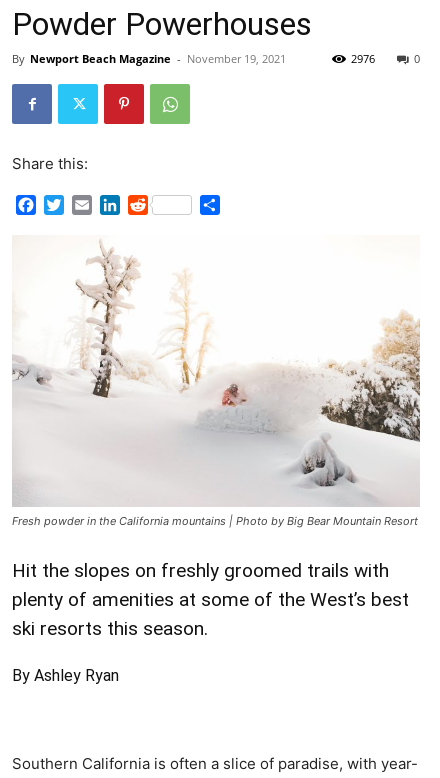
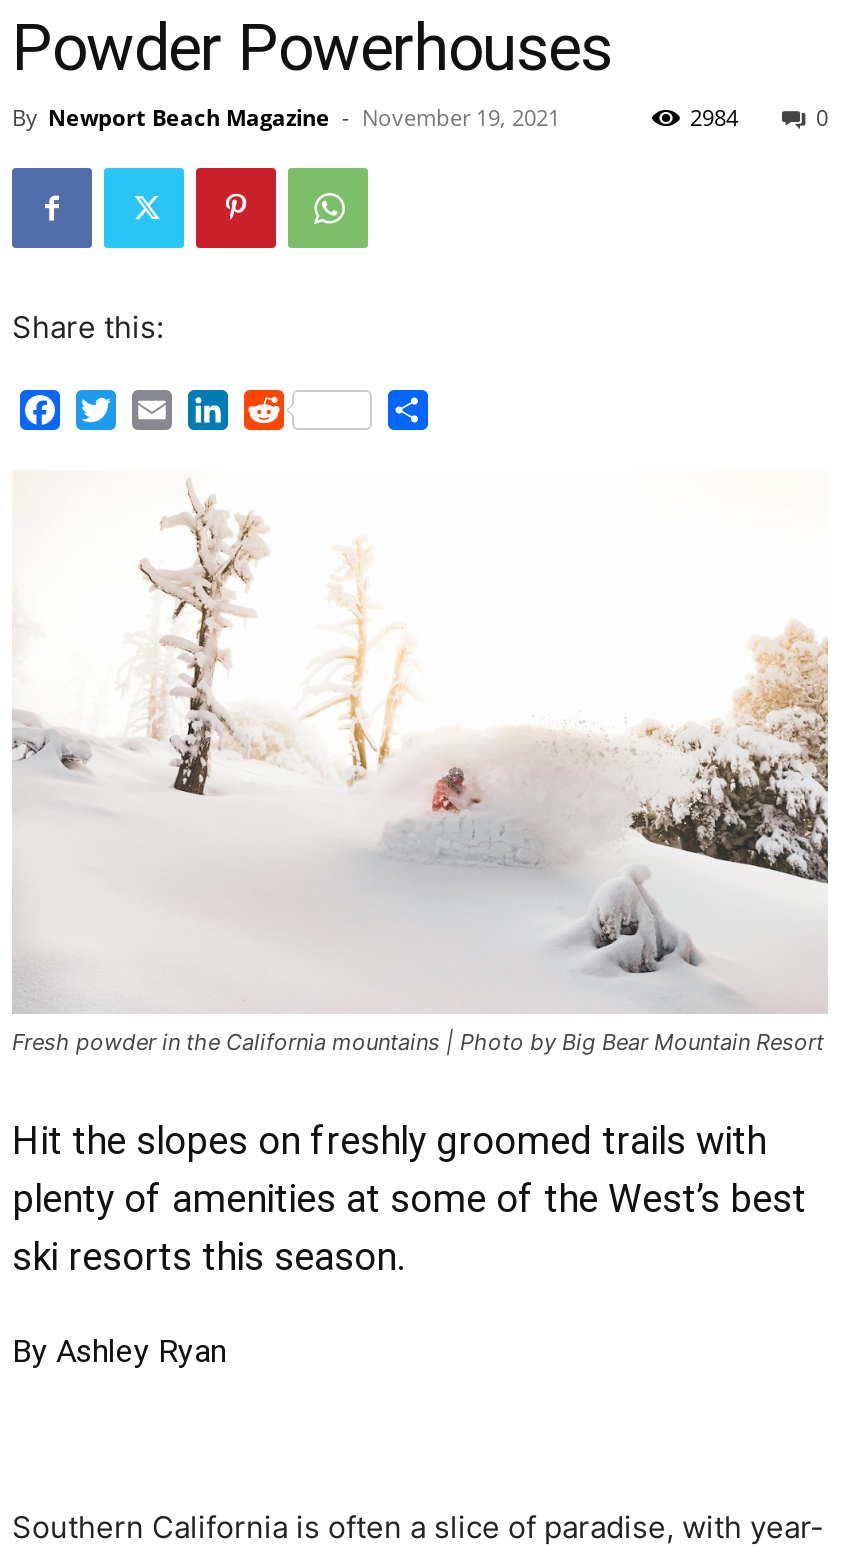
- 2976
+ 2984
